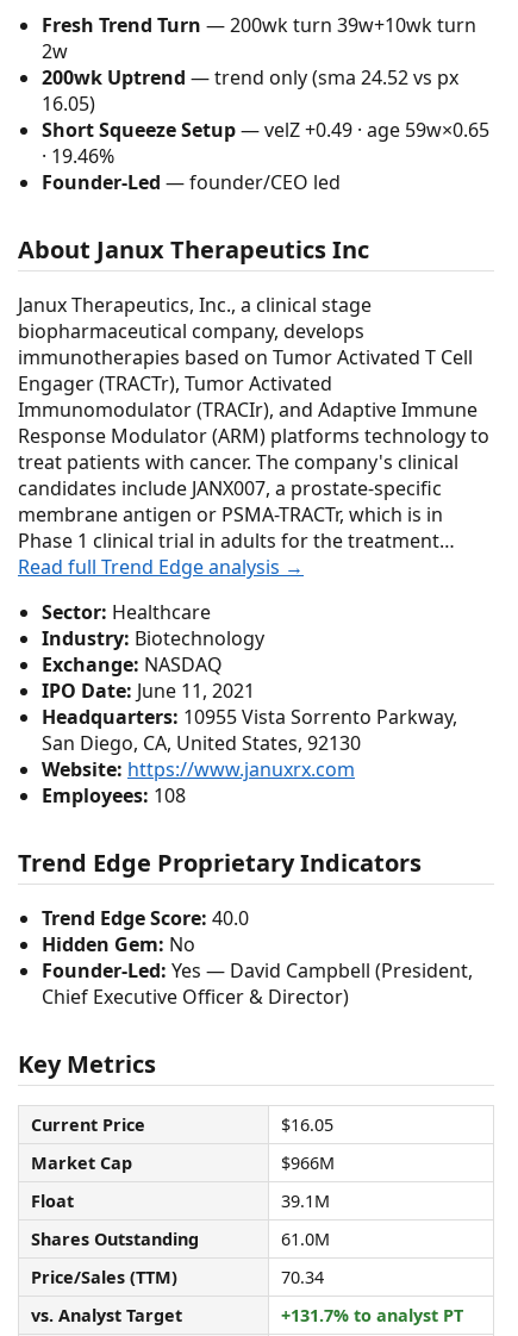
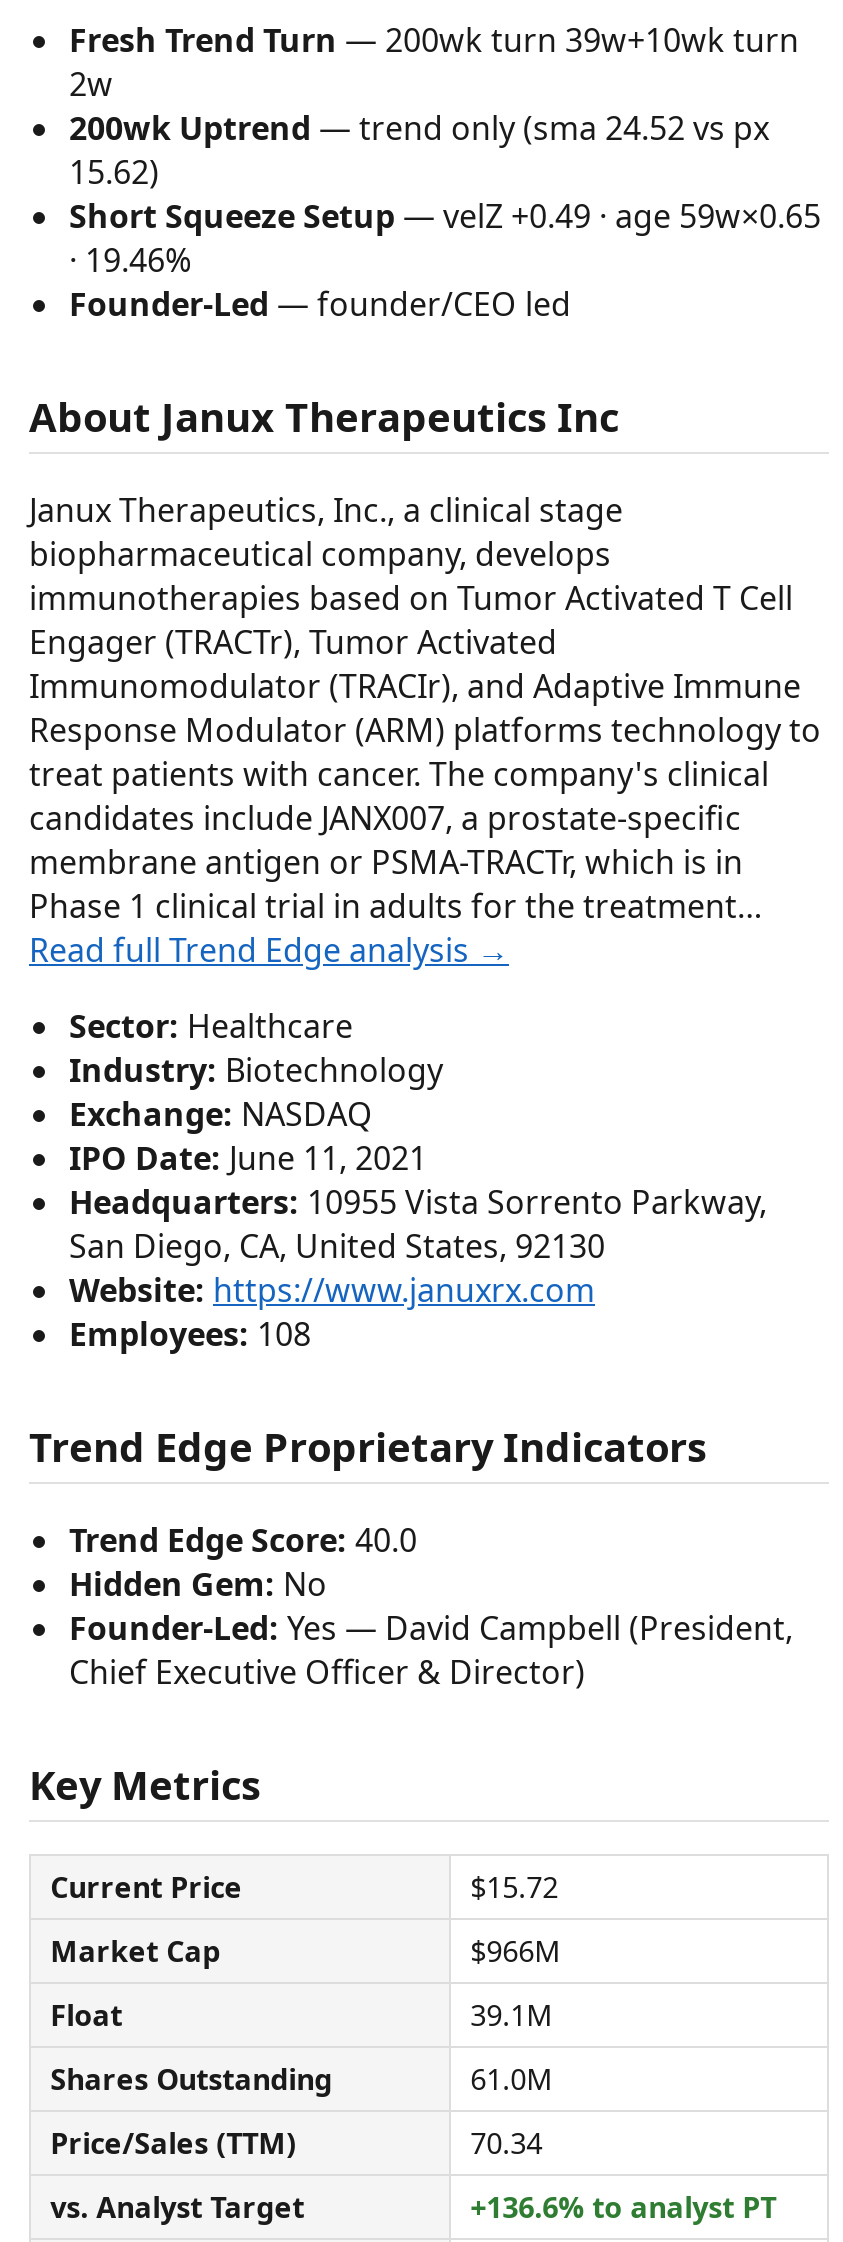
- 16.05)
+ 15.62)

- $16.05
+ $15.72

- +131.7% to analyst PT
+ +136.6% to analyst PT
